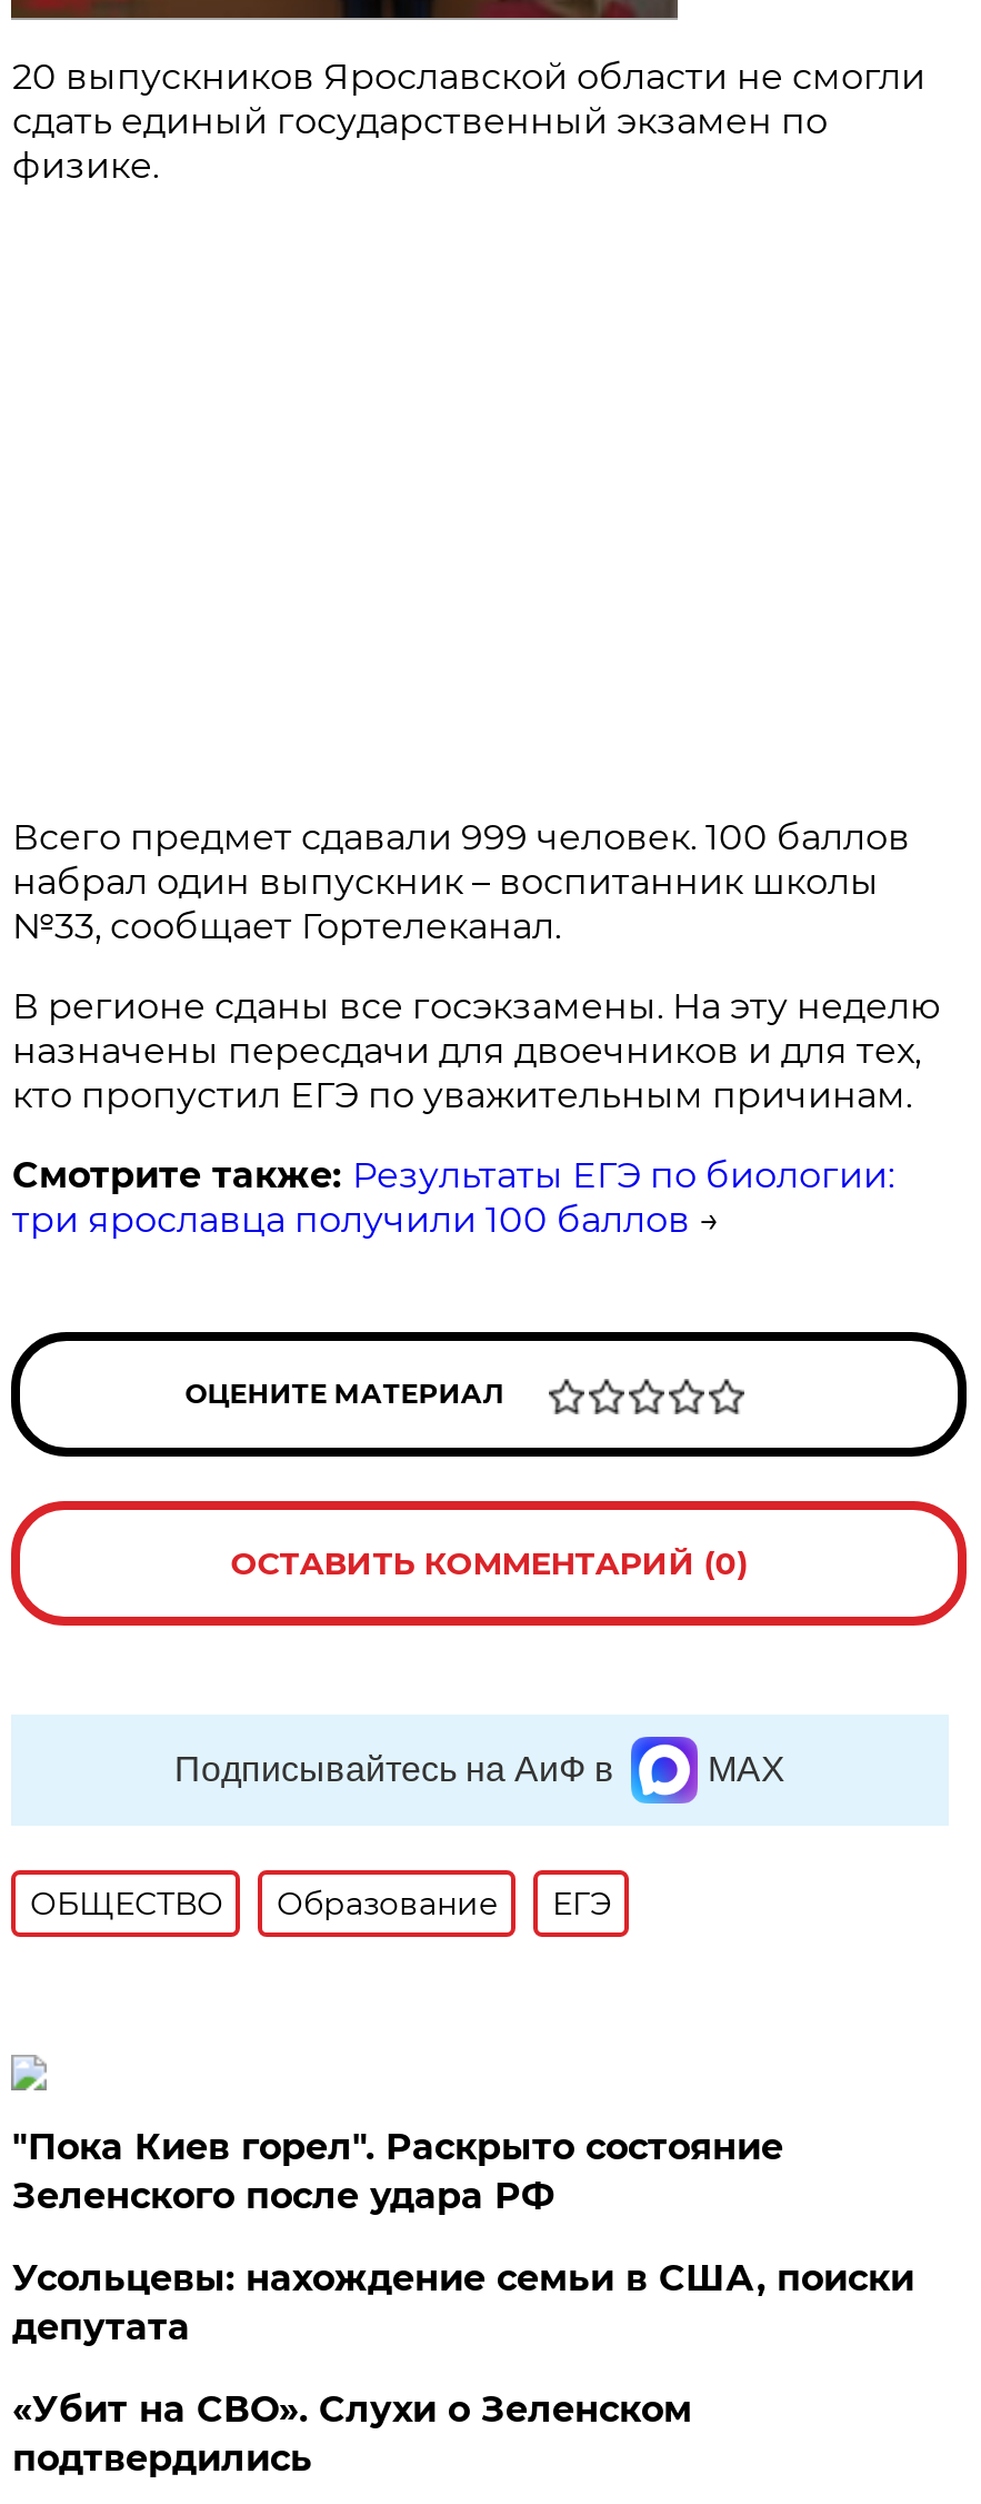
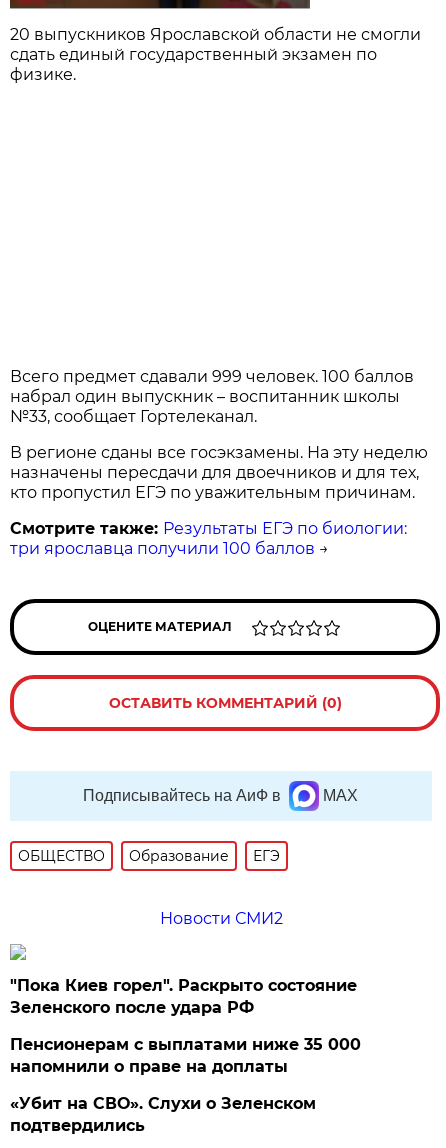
+ Новости СМИ2

- Усольцевы: нахождение семьи в США, поиски
- депутата
+ Пенсионерам с выплатами ниже 35 000
+ напомнили о праве на доплаты
